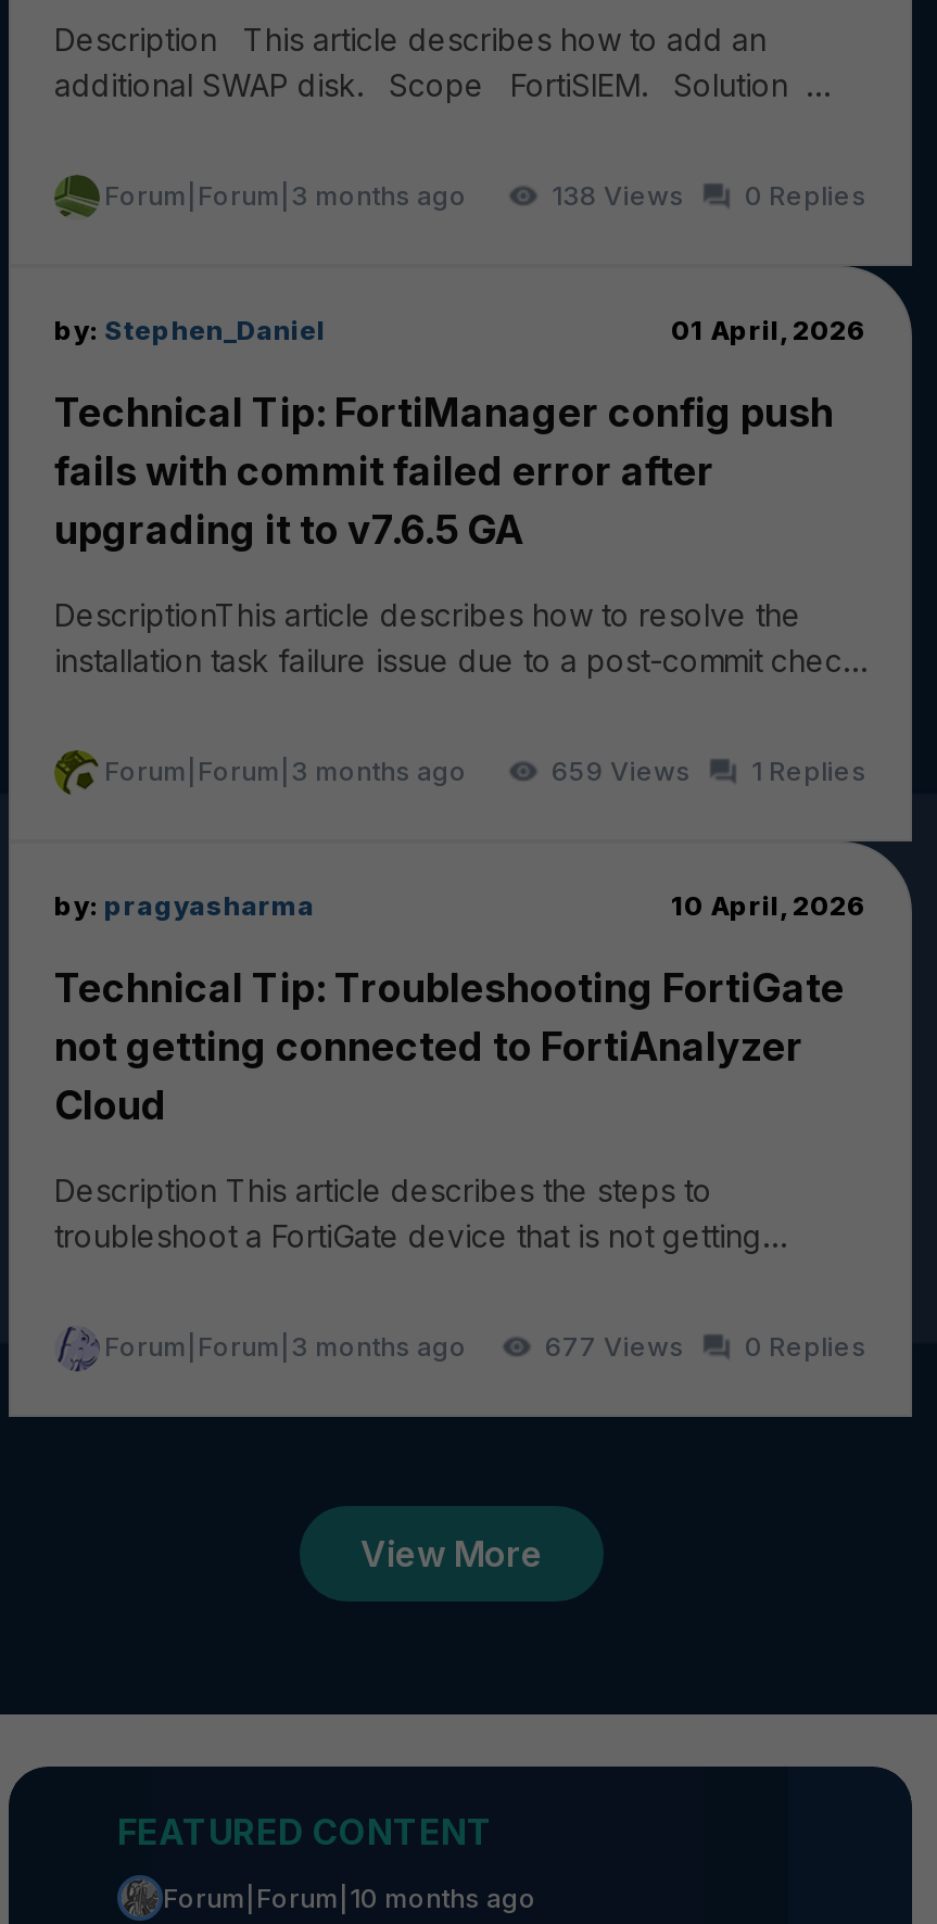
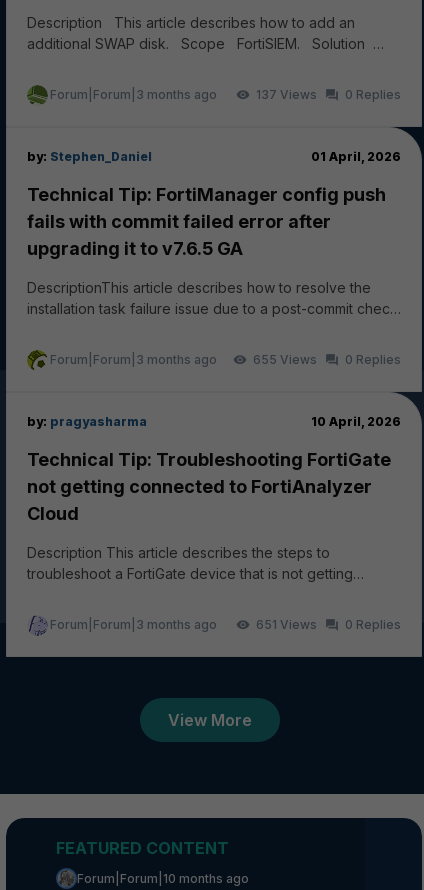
- 138
+ 137

- 659
+ 655

- 1
+ 0

- 677
+ 651
